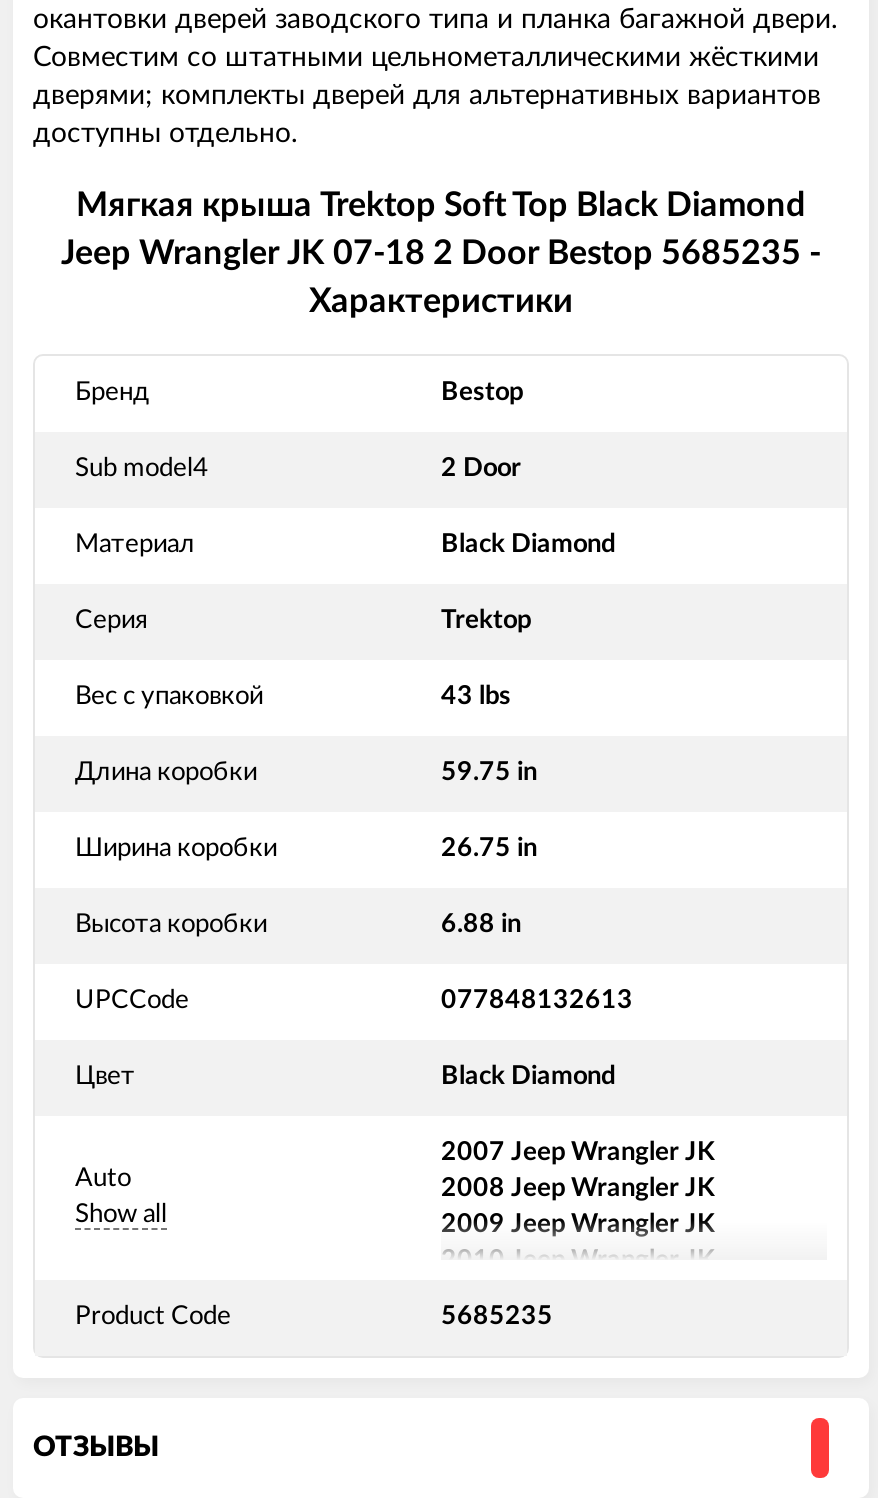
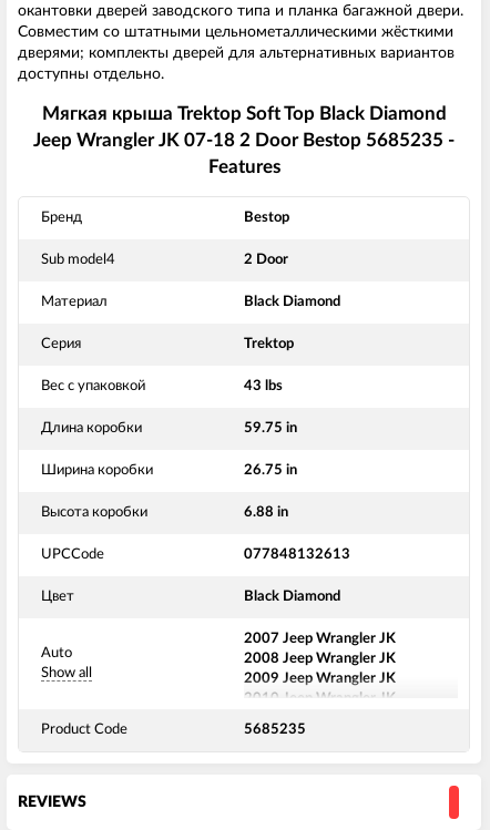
- Характеристики
+ Features

- ОТЗЫВЫ
+ REVIEWS
